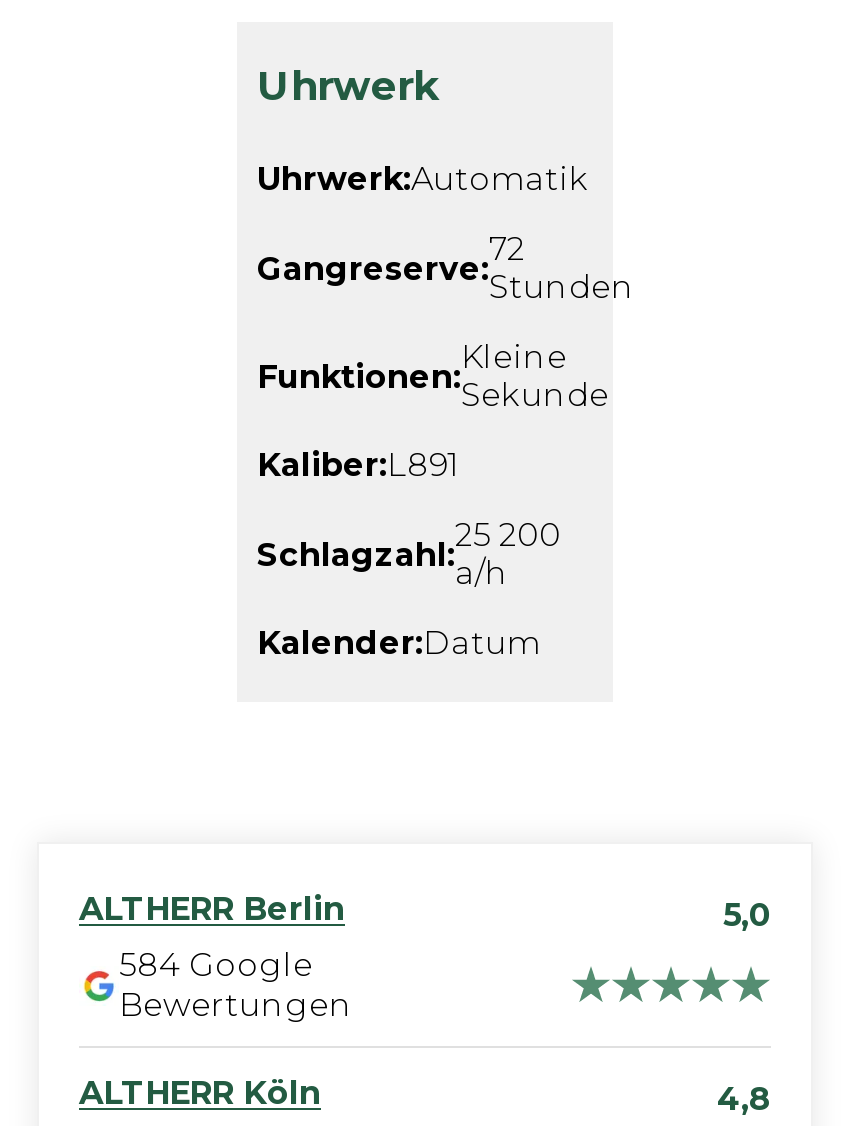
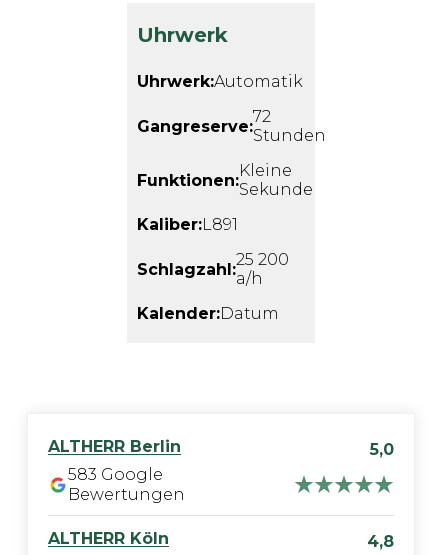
- 584 Google
+ 583 Google
